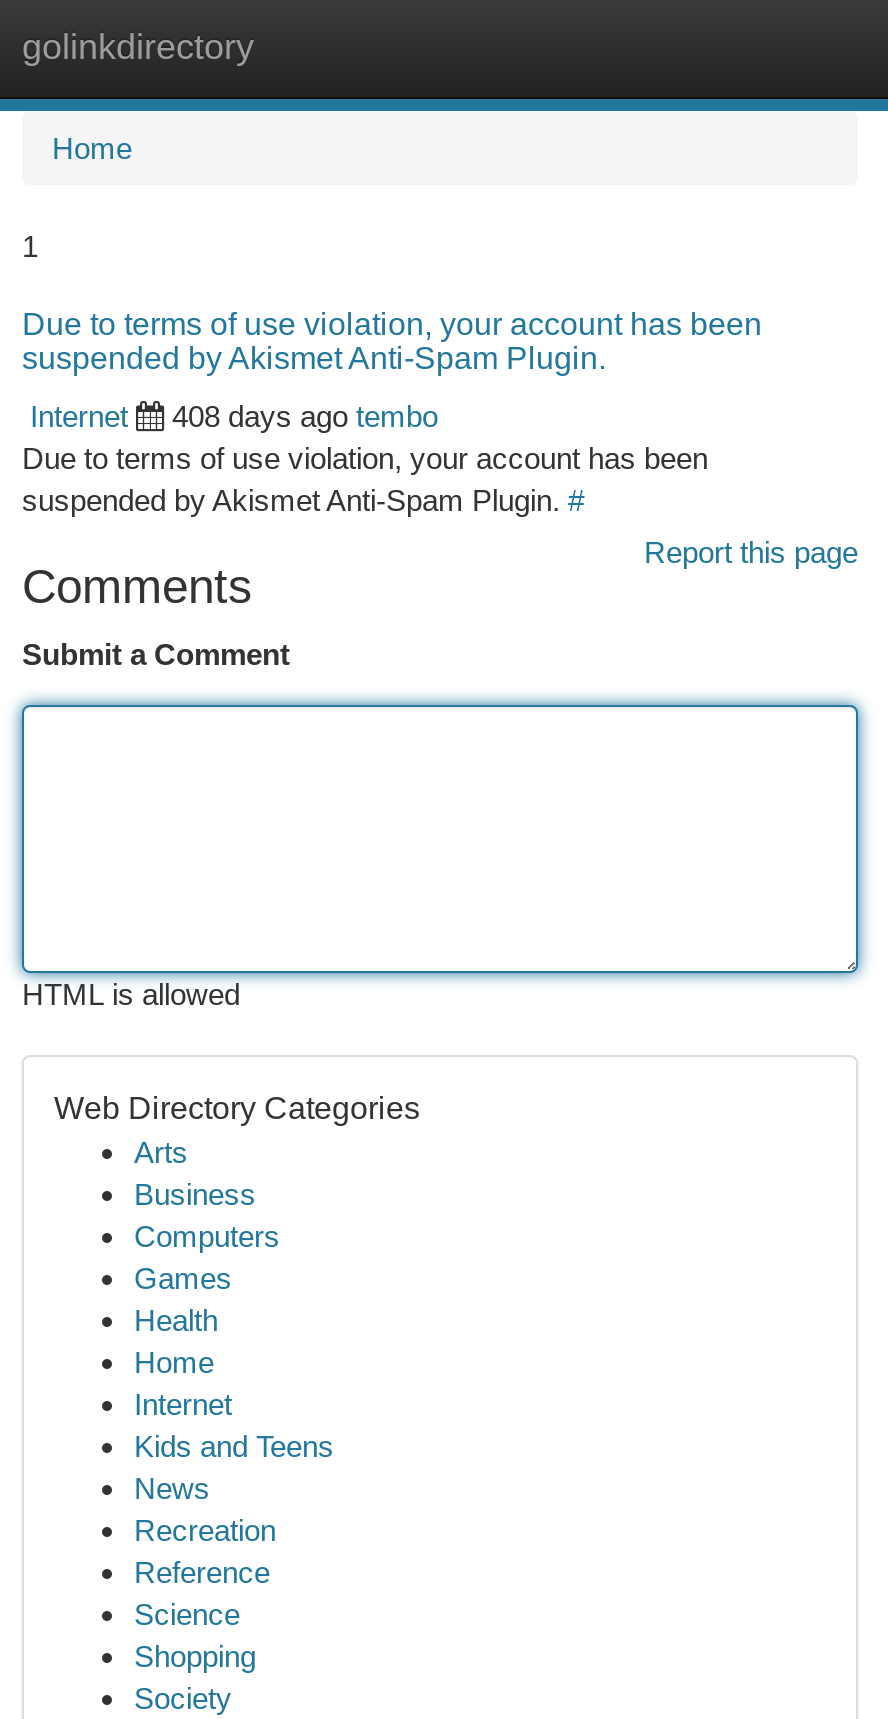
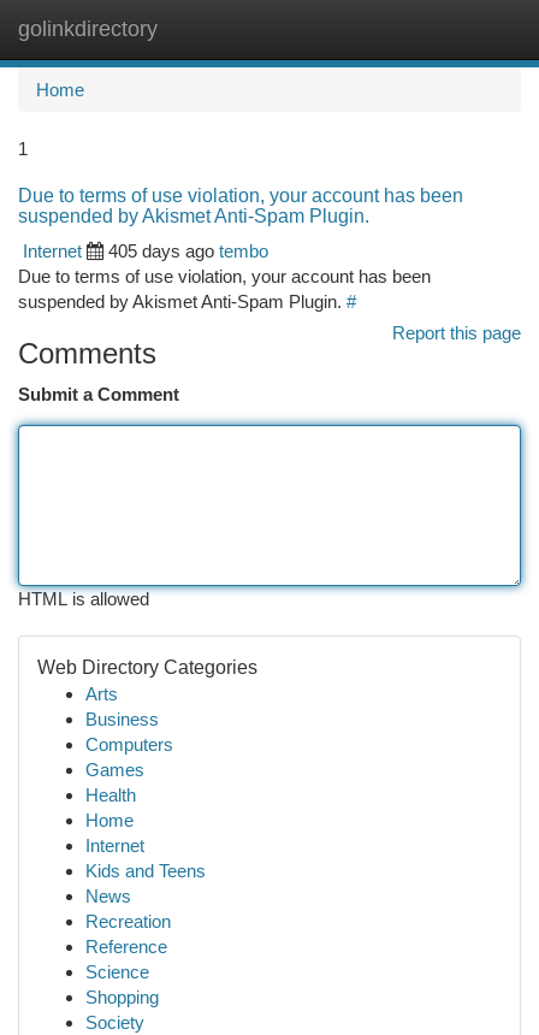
- 408 days ago tembo
+ 405 days ago tembo
